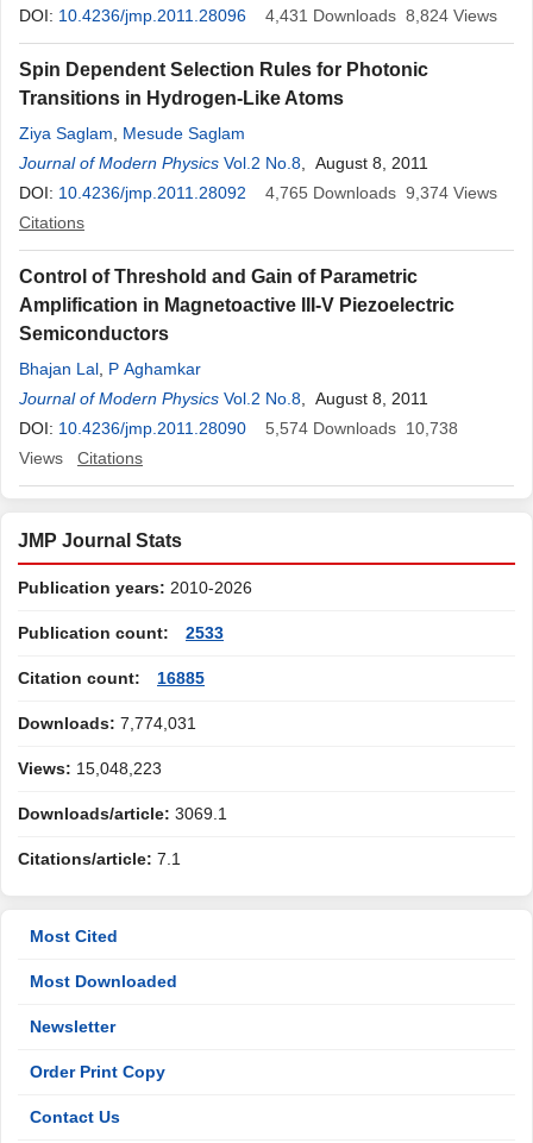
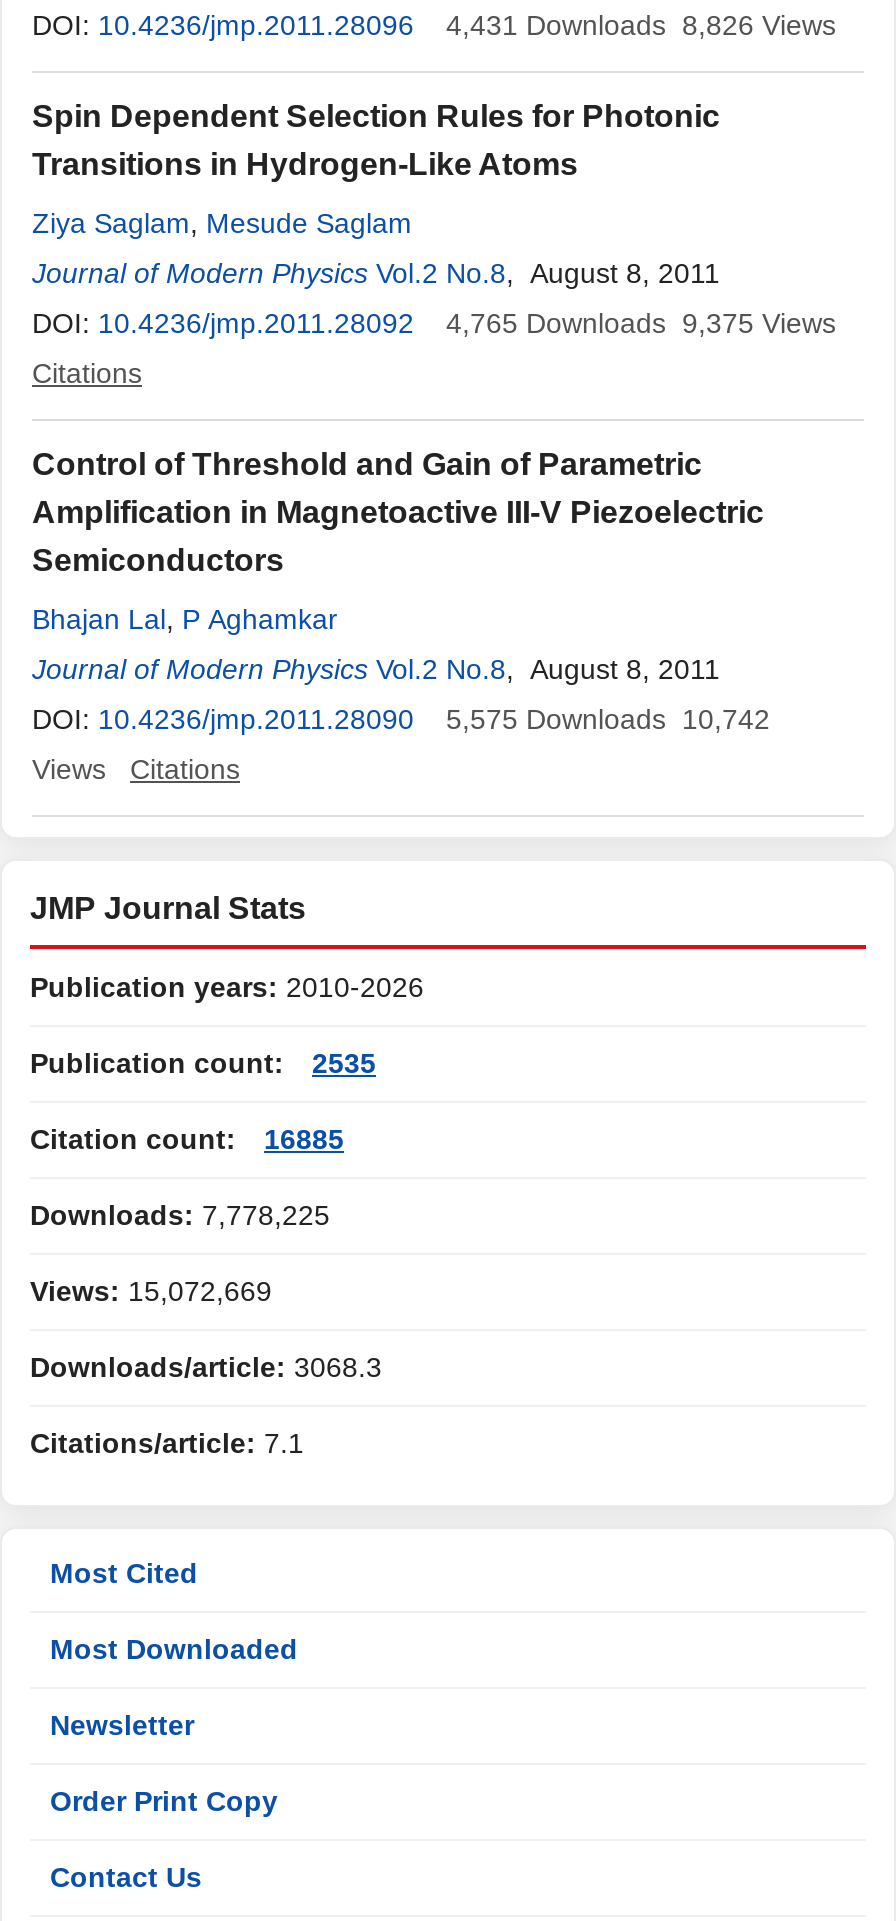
- 4,431 Downloads 8,824 Views
+ 4,431 Downloads 8,826 Views

- 4,765 Downloads 9,374 Views
+ 4,765 Downloads 9,375 Views

- DOI: 10.4236/jmp.2011.28090 5,574 Downloads 10,738
+ DOI: 10.4236/jmp.2011.28090 5,575 Downloads 10,742

- Publication count: 2533
+ Publication count: 2535

- Downloads: 7,774,031
+ Downloads: 7,778,225

- Views: 15,048,223
+ Views: 15,072,669

- Downloads/article: 3069.1
+ Downloads/article: 3068.3
